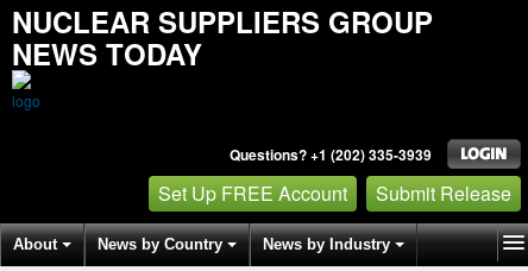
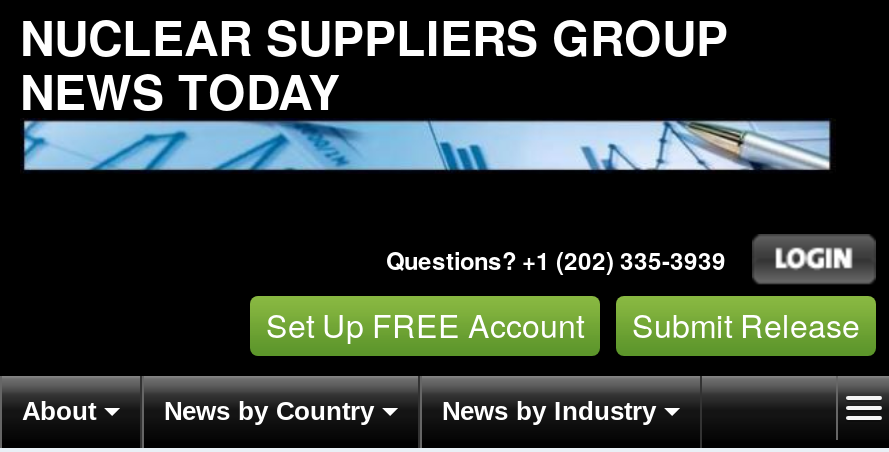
+ [image]
